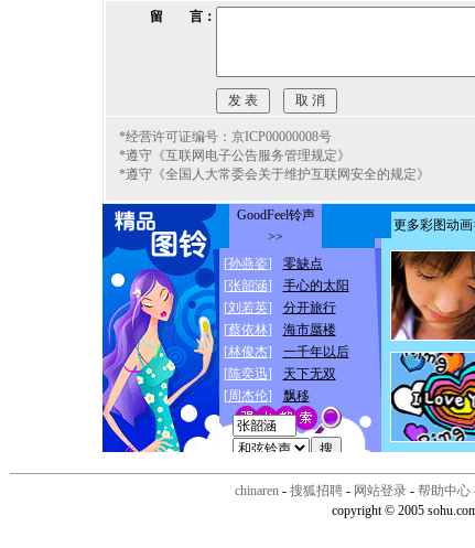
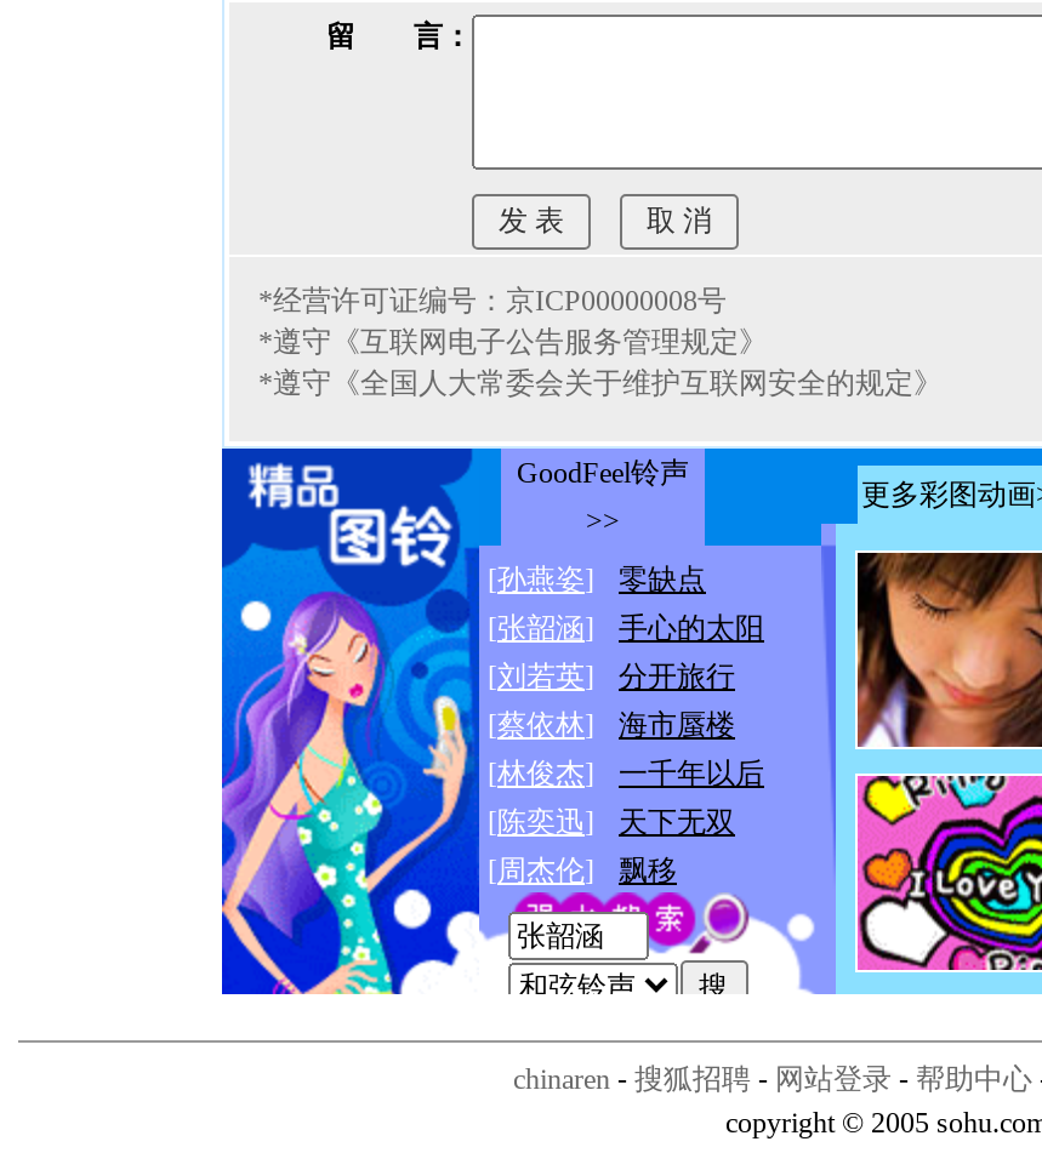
- [image]
+ [image]
